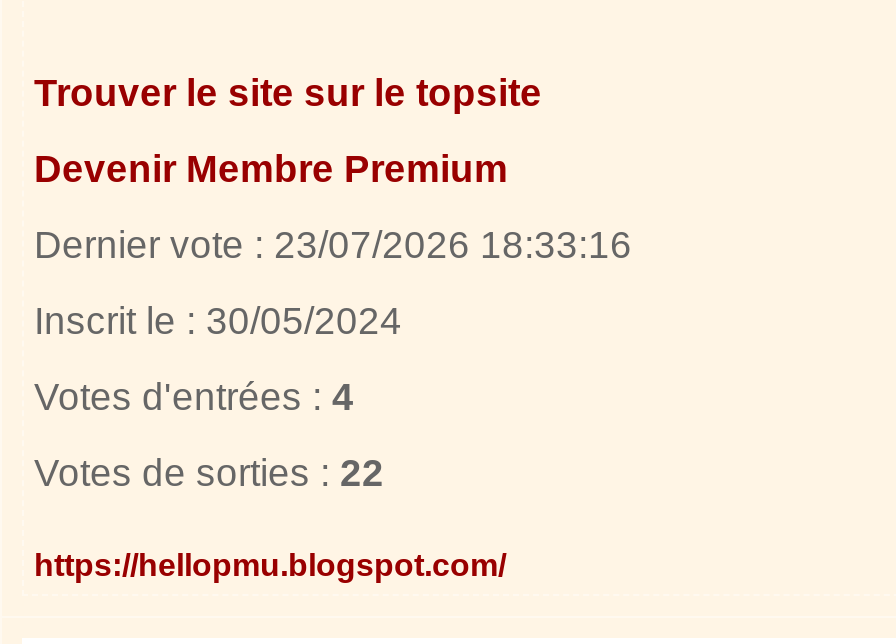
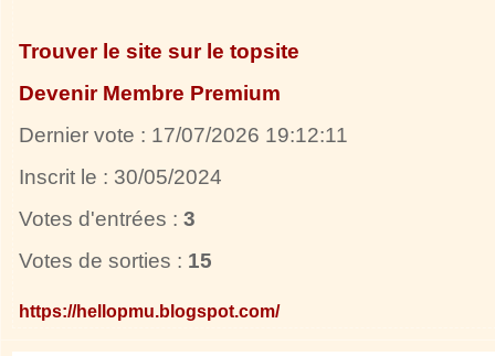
- Dernier vote : 23/07/2026 18:33:16
+ Dernier vote : 17/07/2026 19:12:11

- Votes d'entrées : 4
+ Votes d'entrées : 3

- Votes de sorties : 22
+ Votes de sorties : 15
